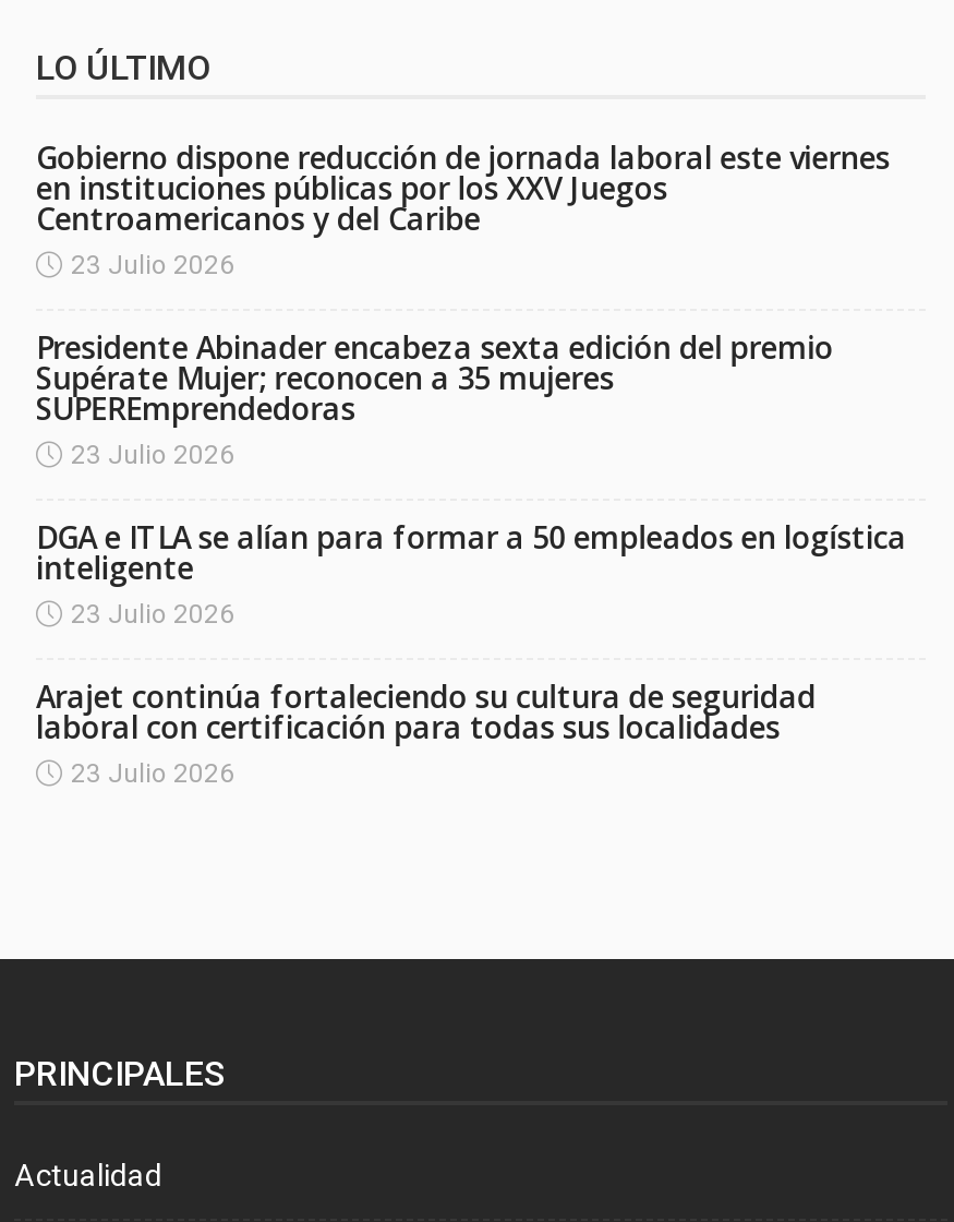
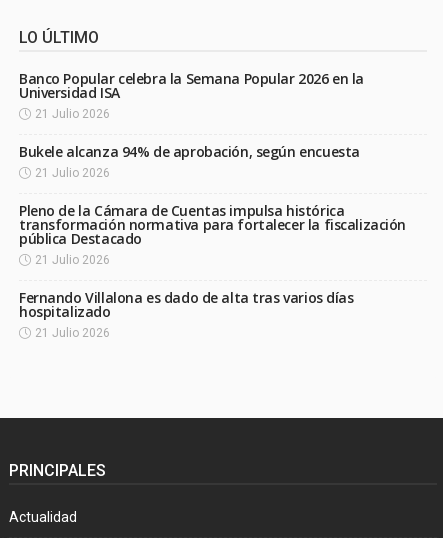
- Gobierno dispone reducción de jornada laboral este viernes
- en instituciones públicas por los XXV Juegos
- Centroamericanos y del Caribe
- 23 Julio 2026
+ Banco Popular celebra la Semana Popular 2026 en la
+ Universidad ISA
+ 21 Julio 2026

- Presidente Abinader encabeza sexta edición del premio
- Supérate Mujer; reconocen a 35 mujeres
- SUPEREmprendedoras
- 23 Julio 2026
+ Bukele alcanza 94% de aprobación, según encuesta
+ 21 Julio 2026

- DGA e ITLA se alían para formar a 50 empleados en logística
- inteligente
- 23 Julio 2026
+ Pleno de la Cámara de Cuentas impulsa histórica
+ transformación normativa para fortalecer la fiscalización
+ pública Destacado
+ 21 Julio 2026

- Arajet continúa fortaleciendo su cultura de seguridad
- laboral con certificación para todas sus localidades
- 23 Julio 2026
+ Fernando Villalona es dado de alta tras varios días
+ hospitalizado
+ 21 Julio 2026
